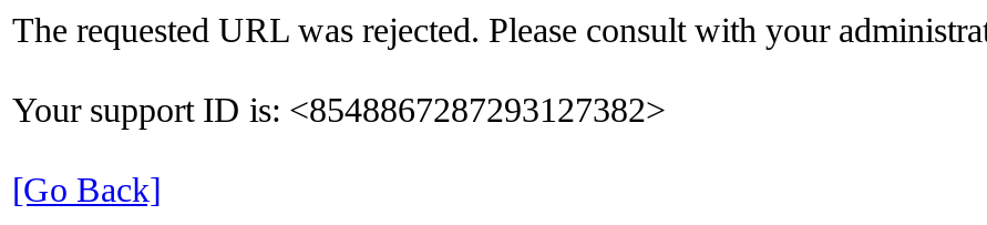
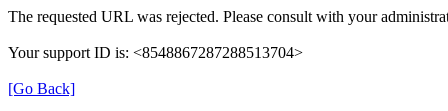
- Your support ID is: <8548867287293127382>
+ Your support ID is: <8548867287288513704>
